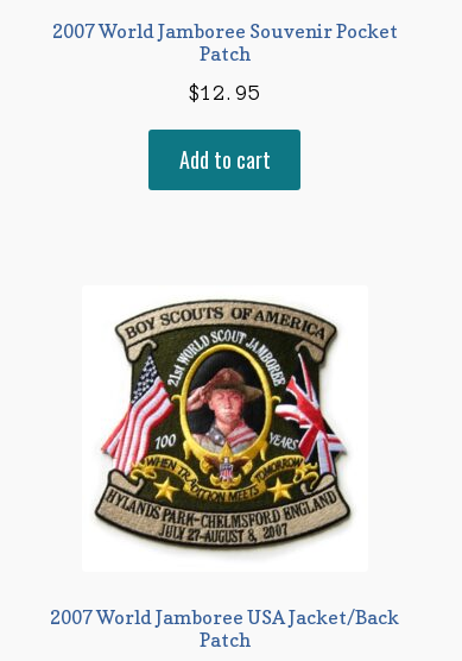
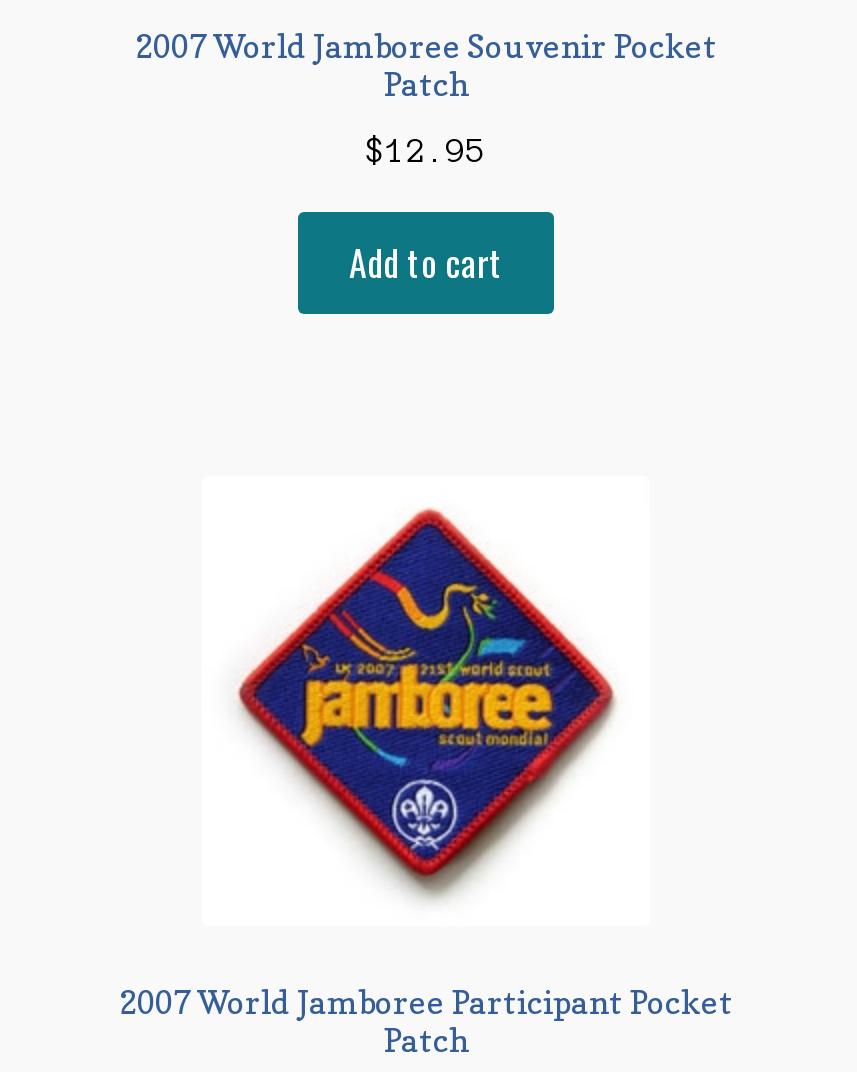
- [image]
+ [image]

- 2007 World Jamboree USA Jacket/Back
+ 2007 World Jamboree Participant Pocket
